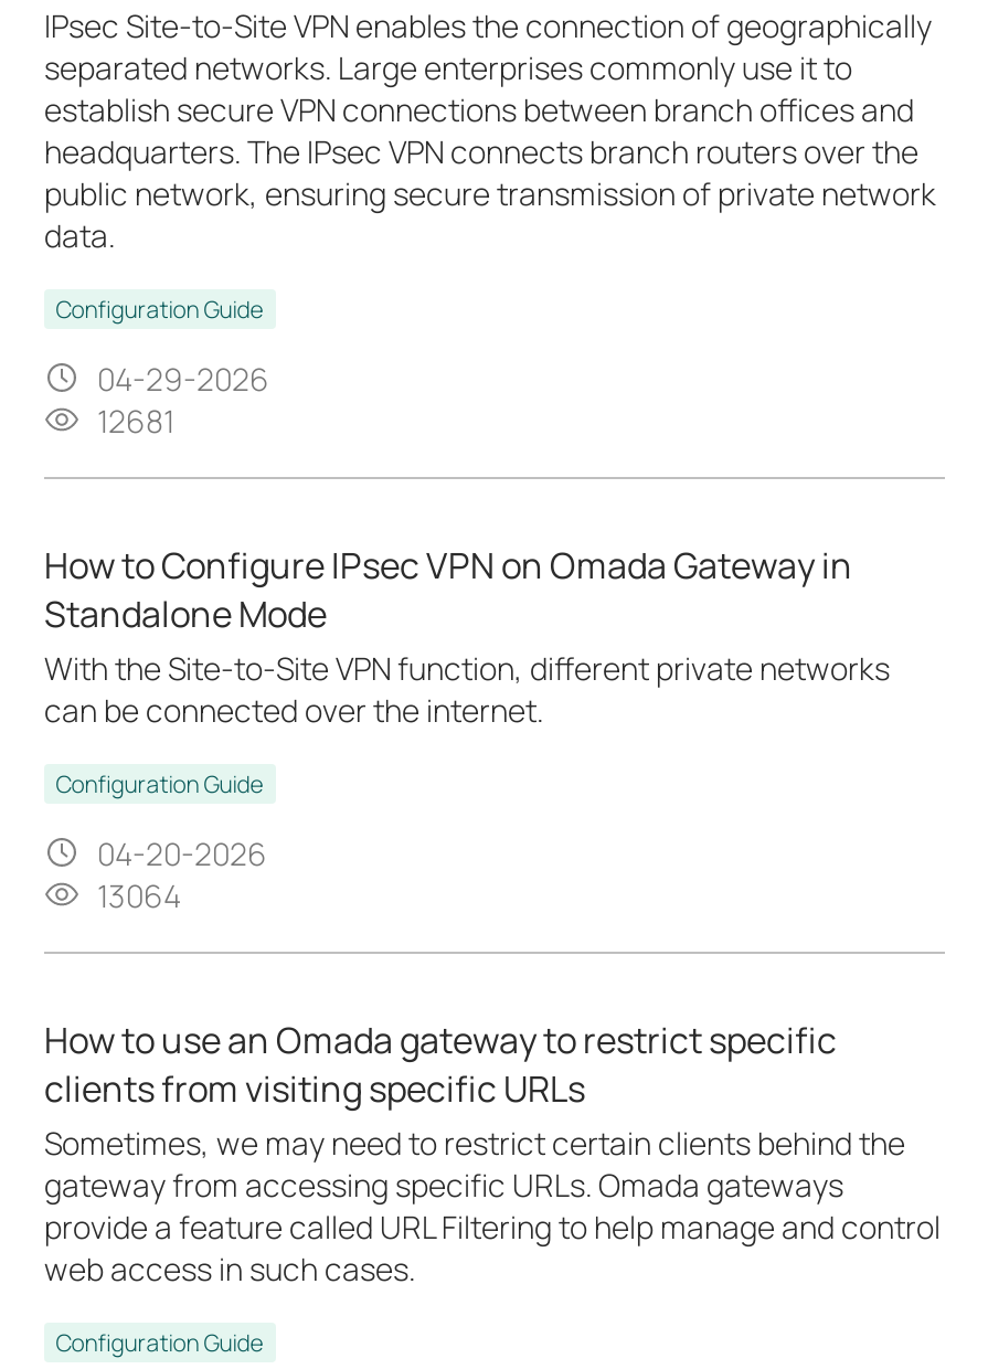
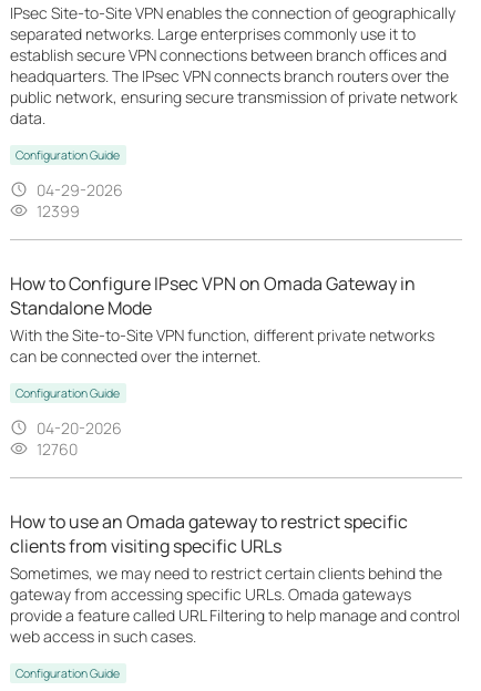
- 12681
+ 12399

- 13064
+ 12760
